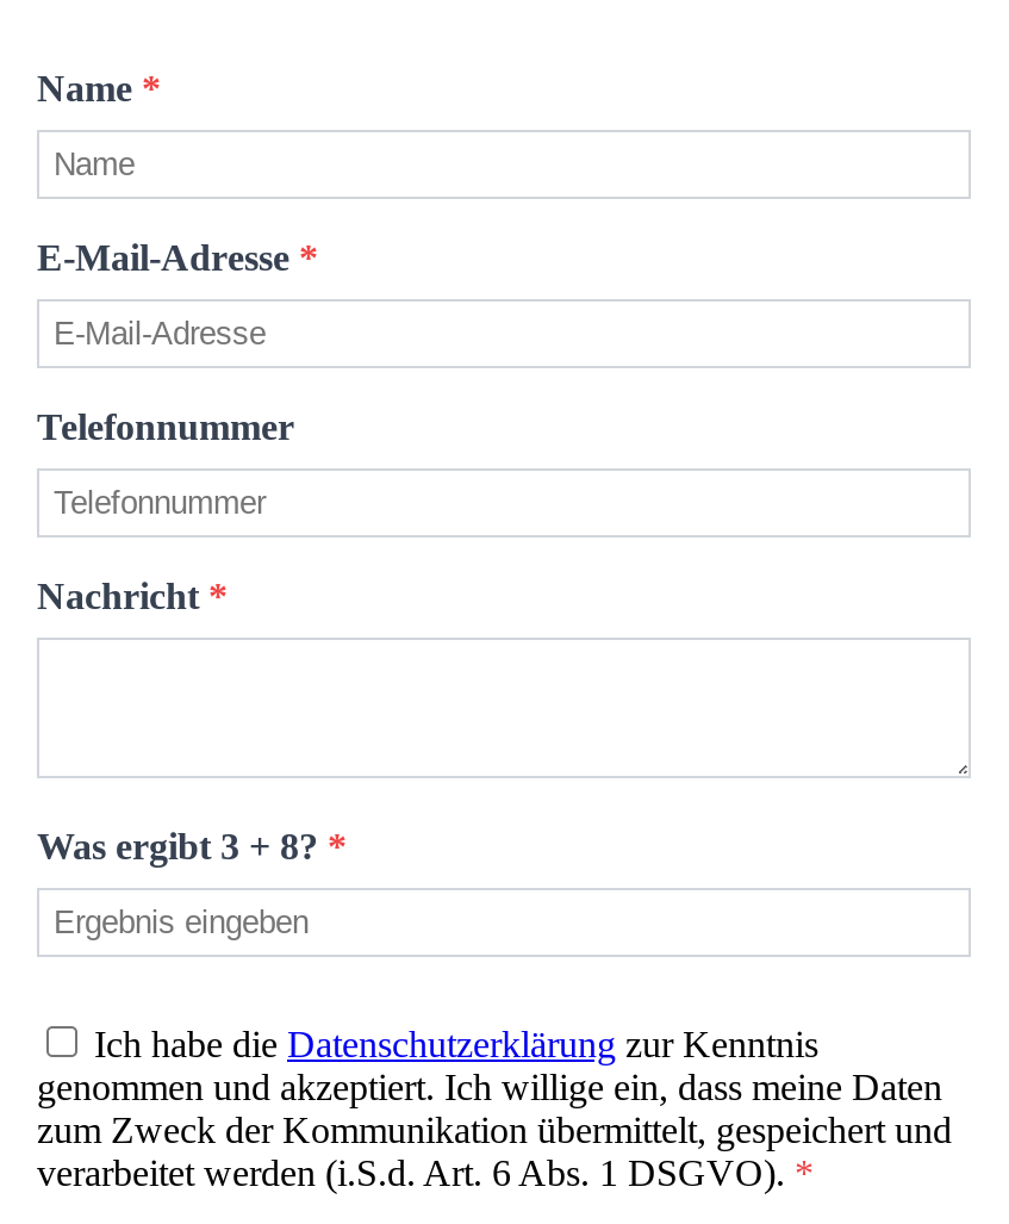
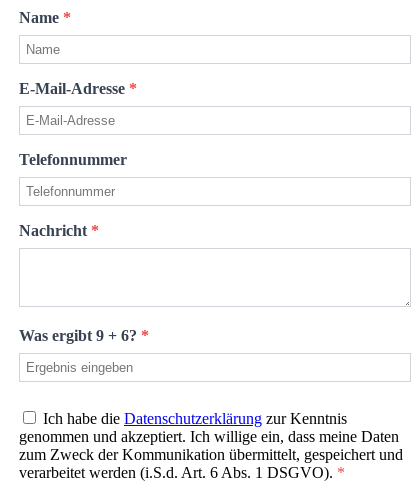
- Was ergibt 3 + 8? *
+ Was ergibt 9 + 6? *
